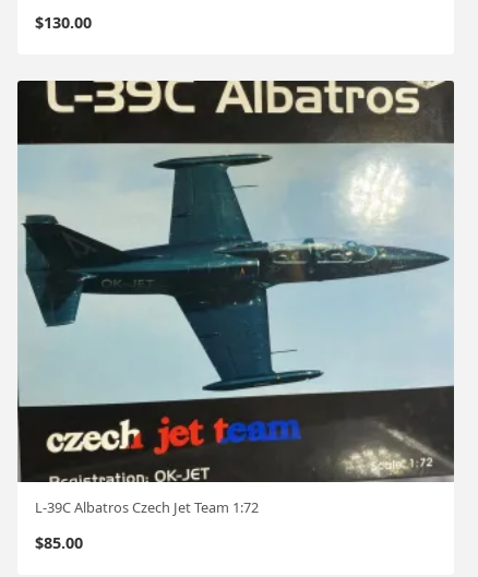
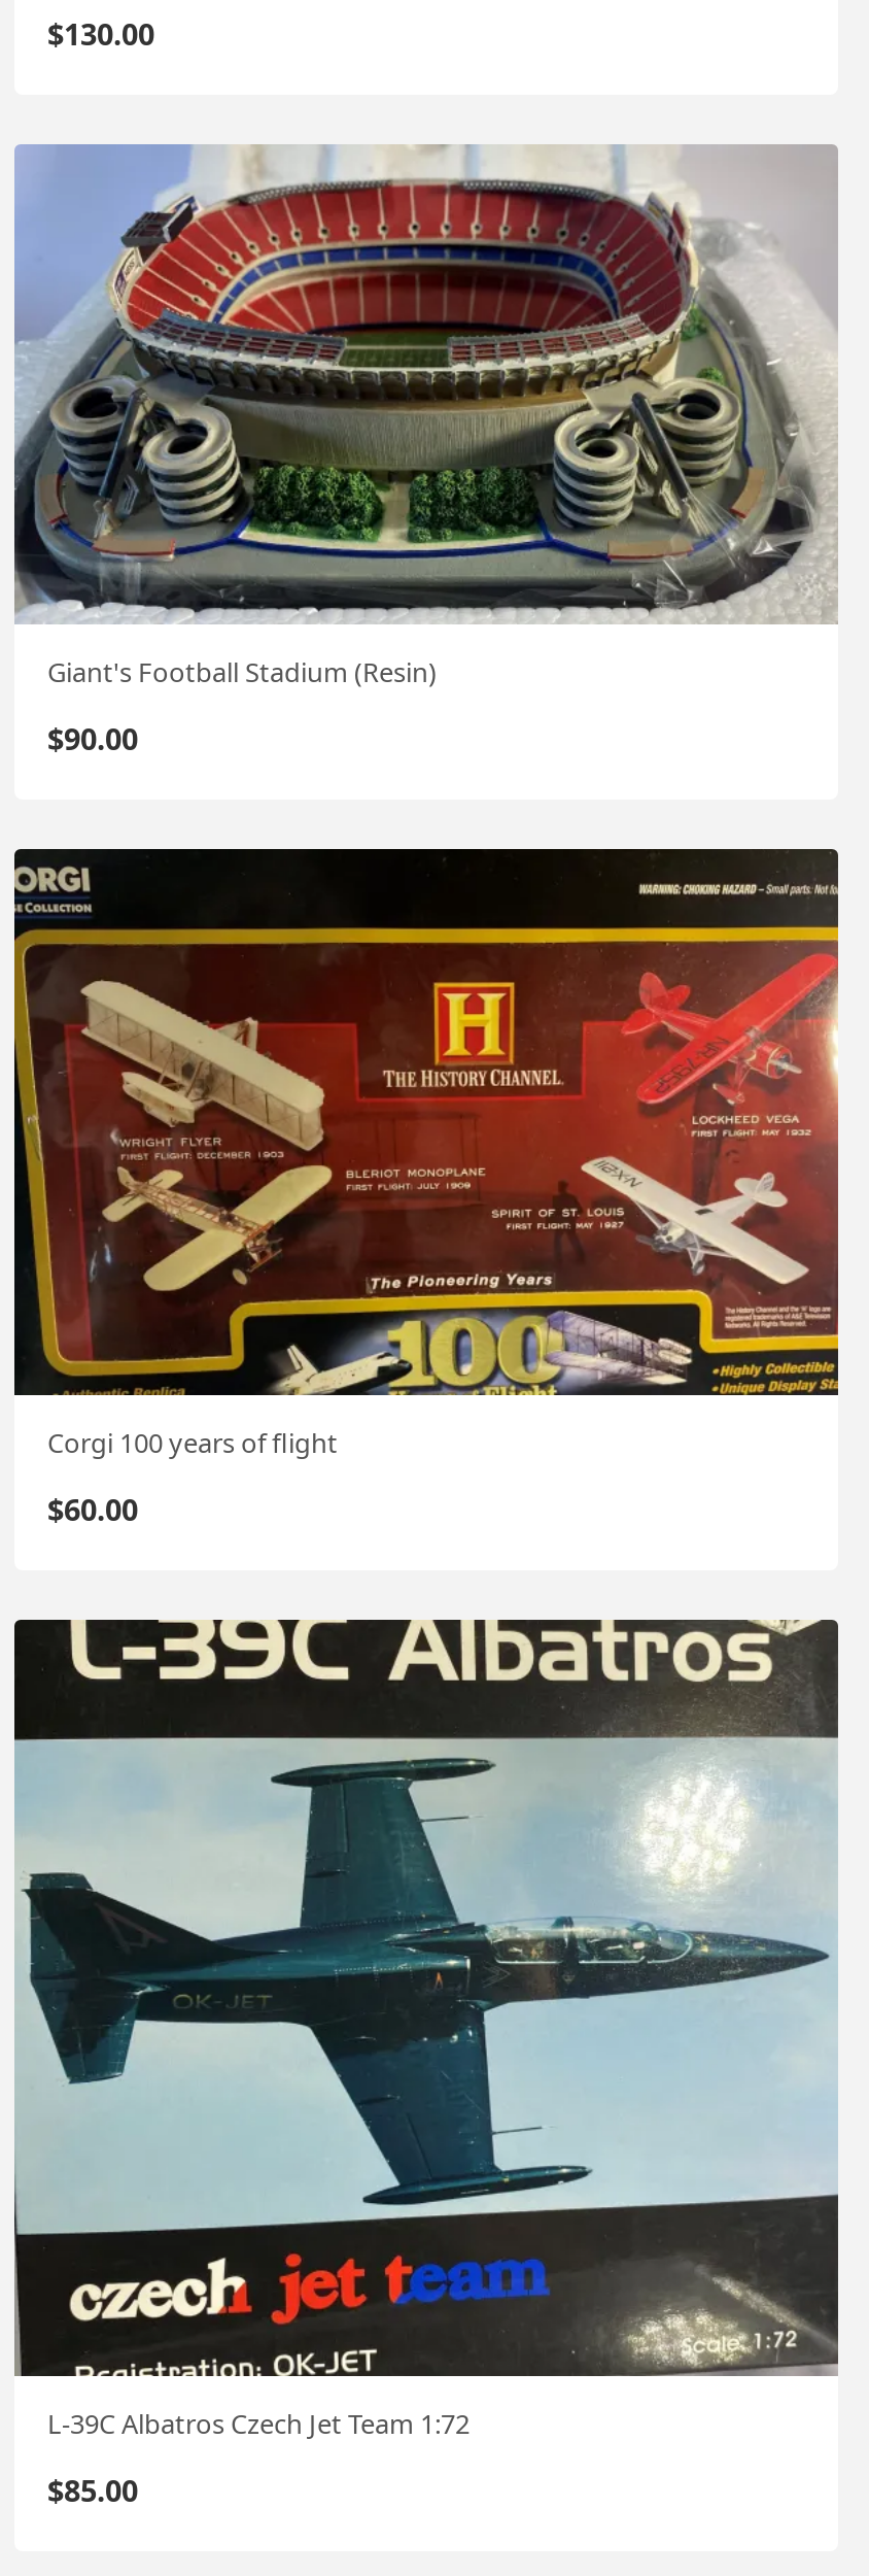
+ [image]
+ Giant's Football Stadium (Resin)
+ $90.00

+ [image]
+ Corgi 100 years of flight
+ $60.00
